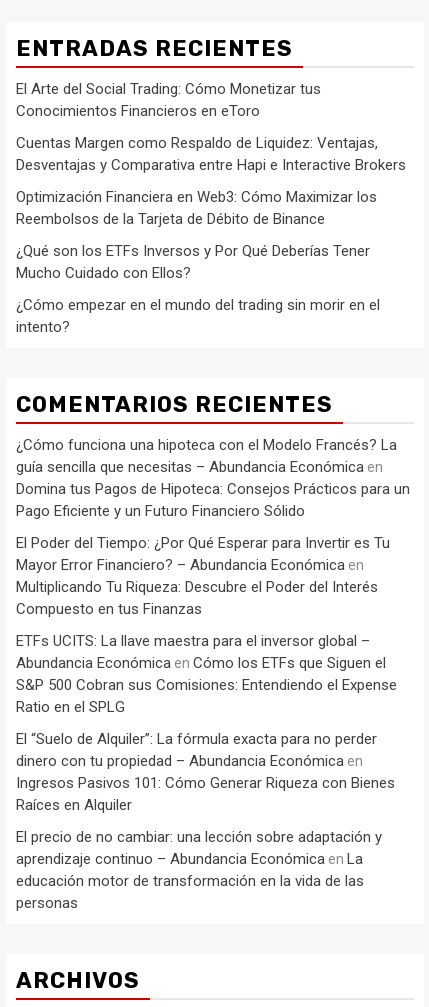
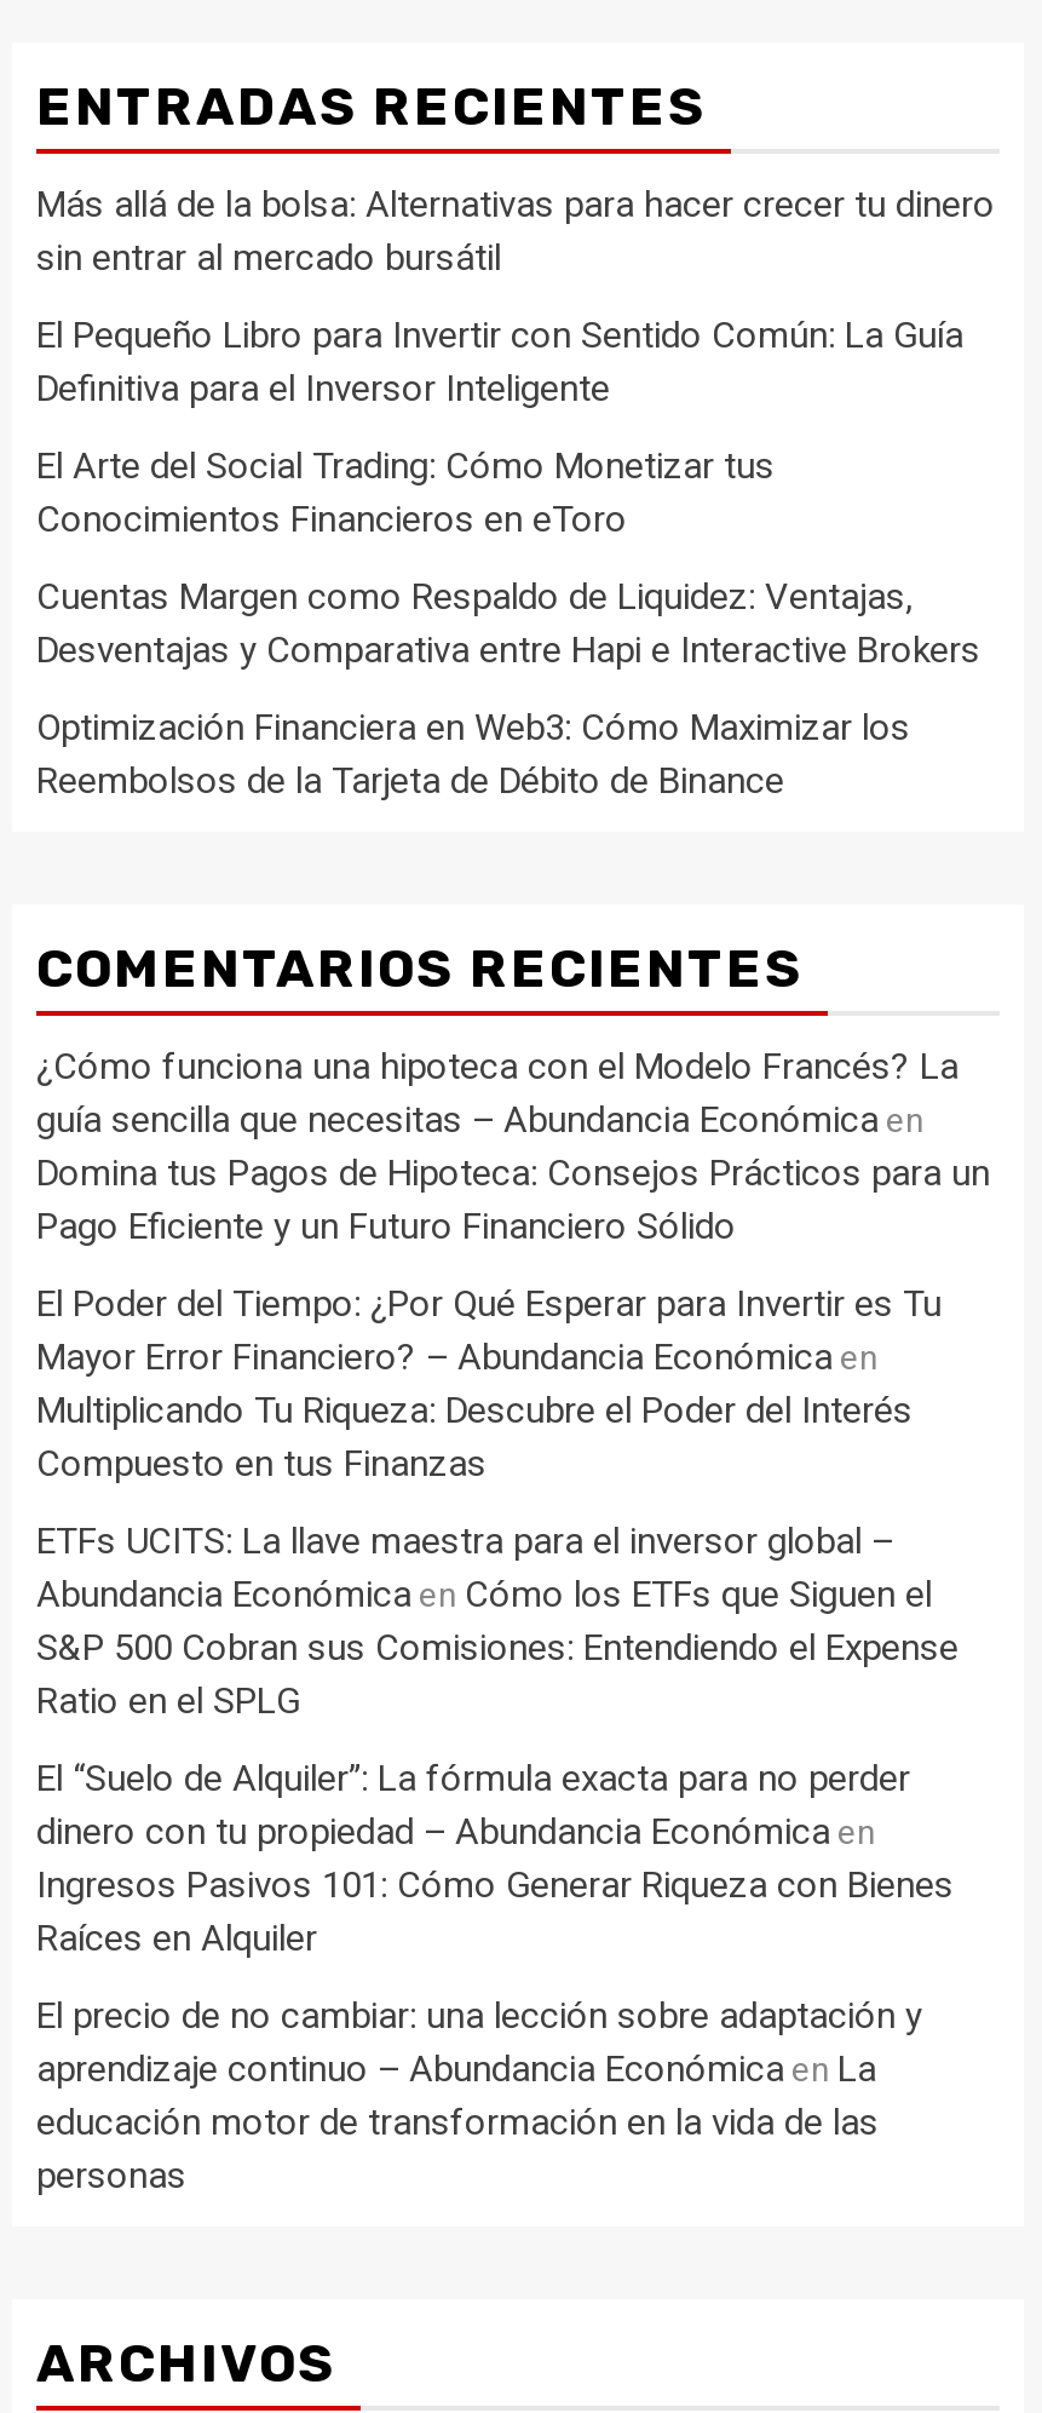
+ Más allá de la bolsa: Alternativas para hacer crecer tu dinero
+ sin entrar al mercado bursátil
+ El Pequeño Libro para Invertir con Sentido Común: La Guía
+ Definitiva para el Inversor Inteligente

moved down: El Arte del Social Trading: Cómo Monetizar tus | Conocimientos Financieros en eToro | Cuentas Margen como Respaldo de Liquidez: Ventajas, | Desventajas y Comparativa entre Hapi e Interactive Brokers | Optimización Financiera en Web3: Cómo Maximizar los | Reembolsos de la Tarjeta de Débito de Binance

- ¿Qué son los ETFs Inversos y Por Qué Deberías Tener
- Mucho Cuidado con Ellos?
- ¿Cómo empezar en el mundo del trading sin morir en el
- intento?
